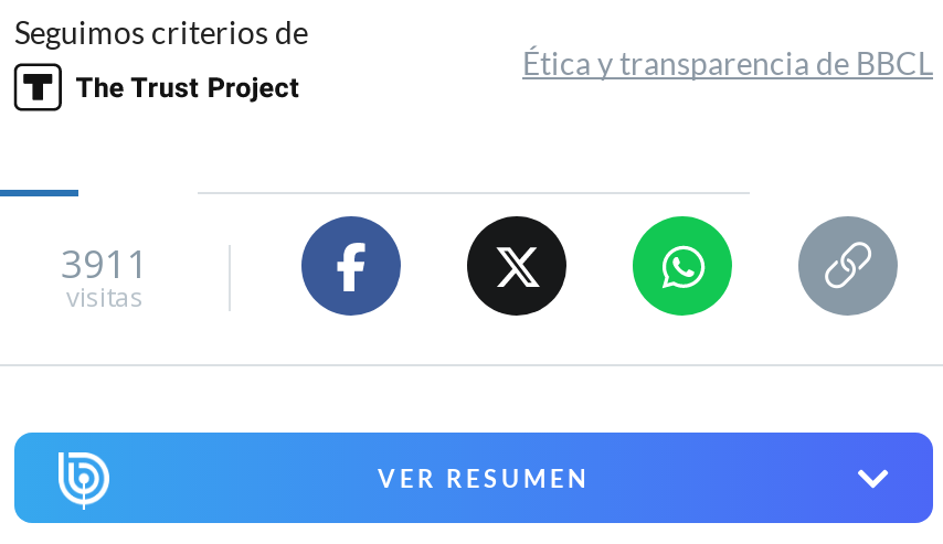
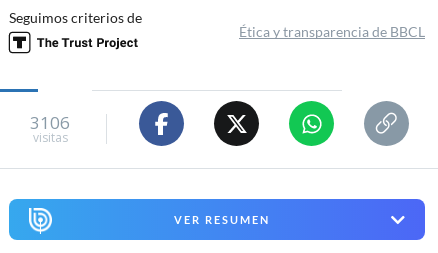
- 3911
+ 3106
